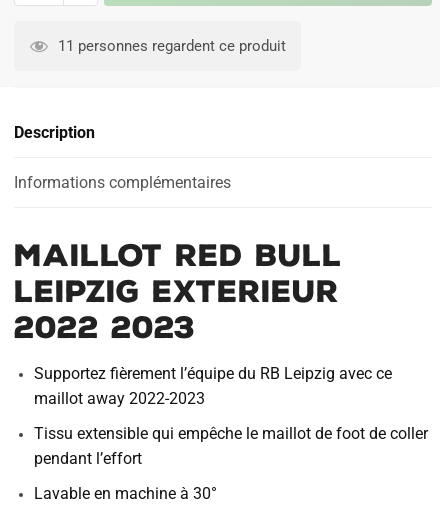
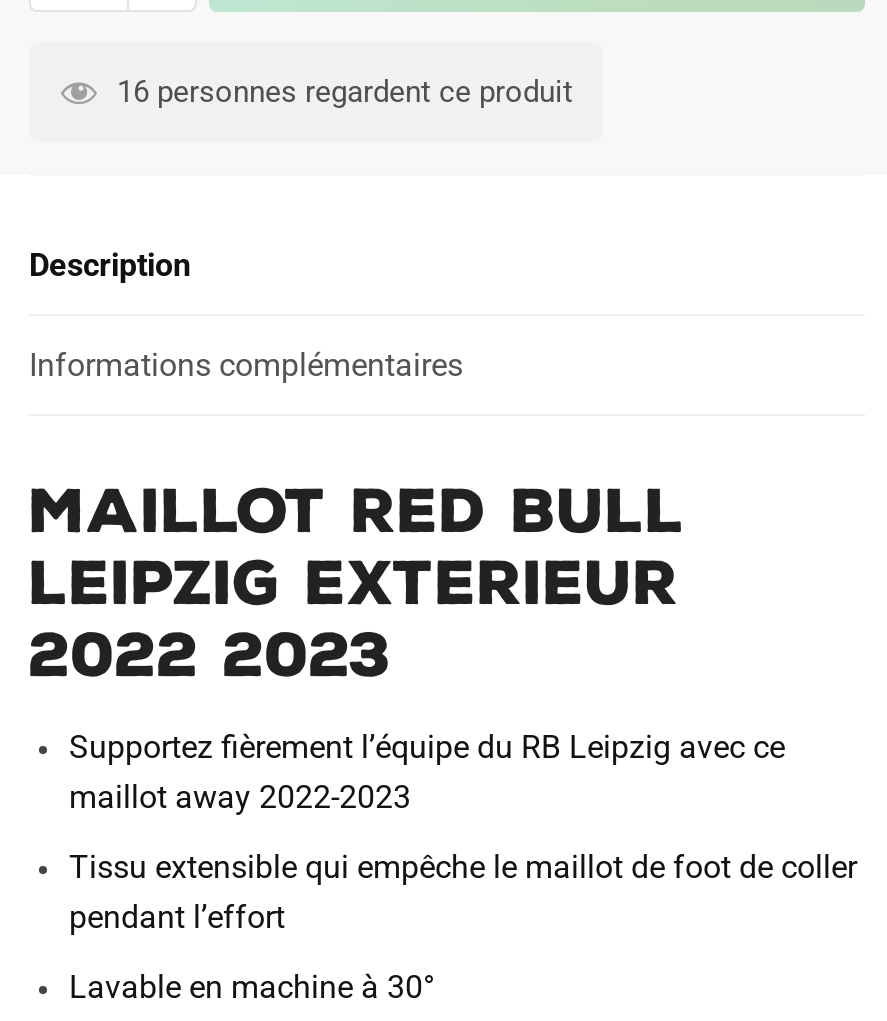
- 11 personnes regardent ce produit
+ 16 personnes regardent ce produit
